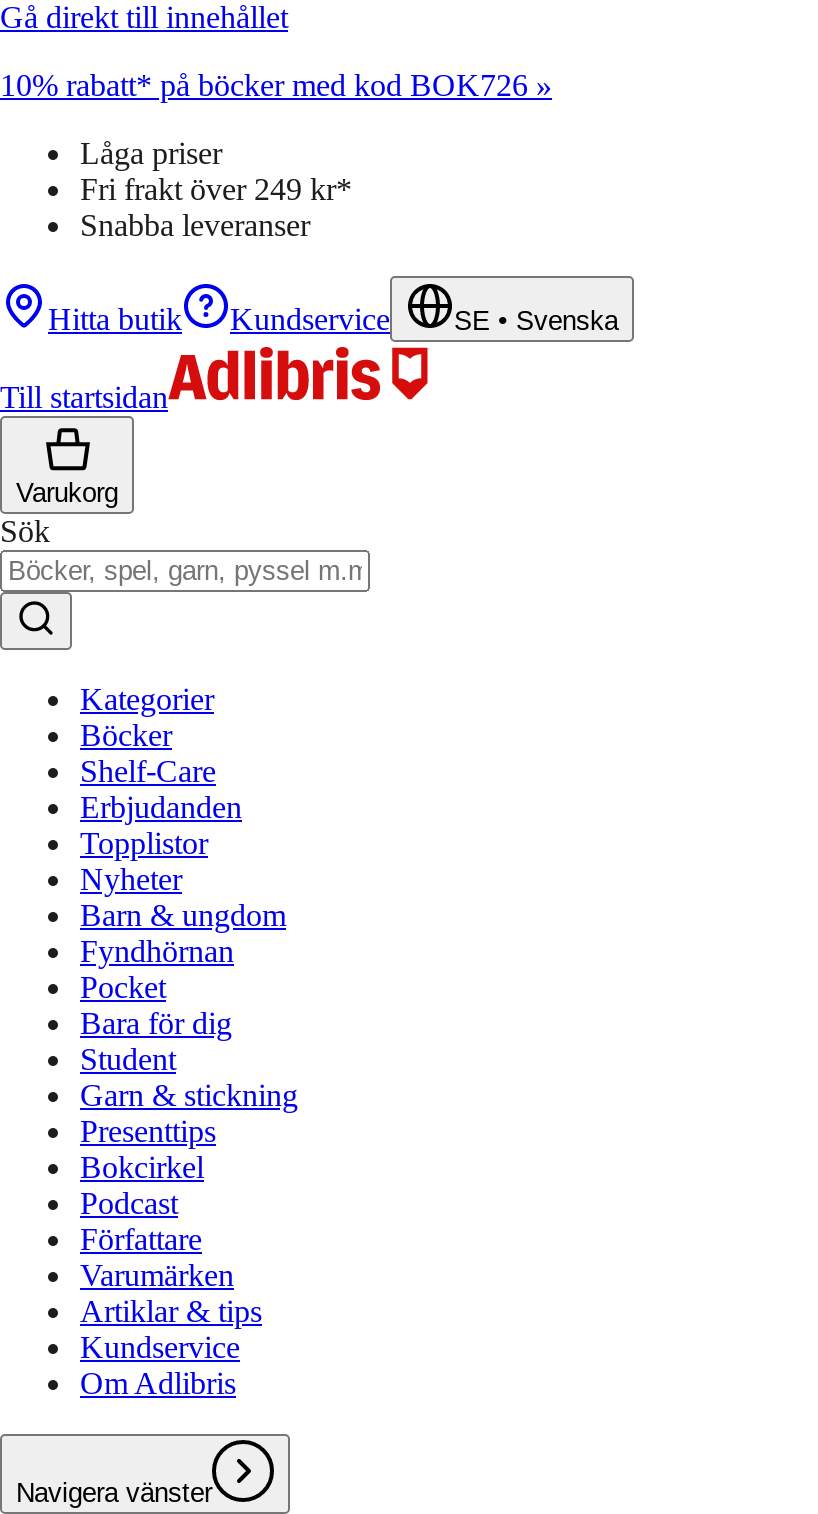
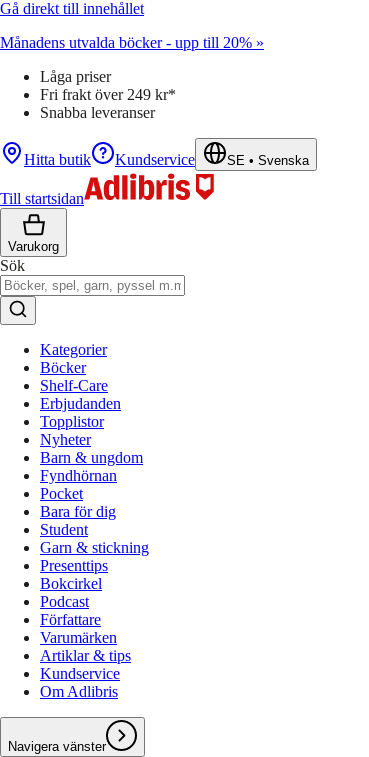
- 10% rabatt* på böcker med kod BOK726 »
+ Månadens utvalda böcker - upp till 20% »
